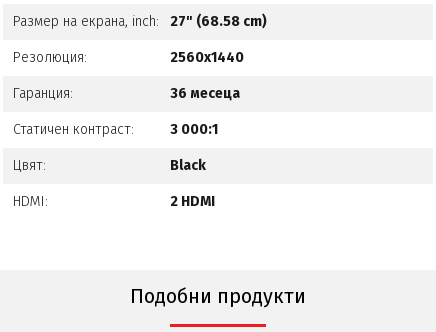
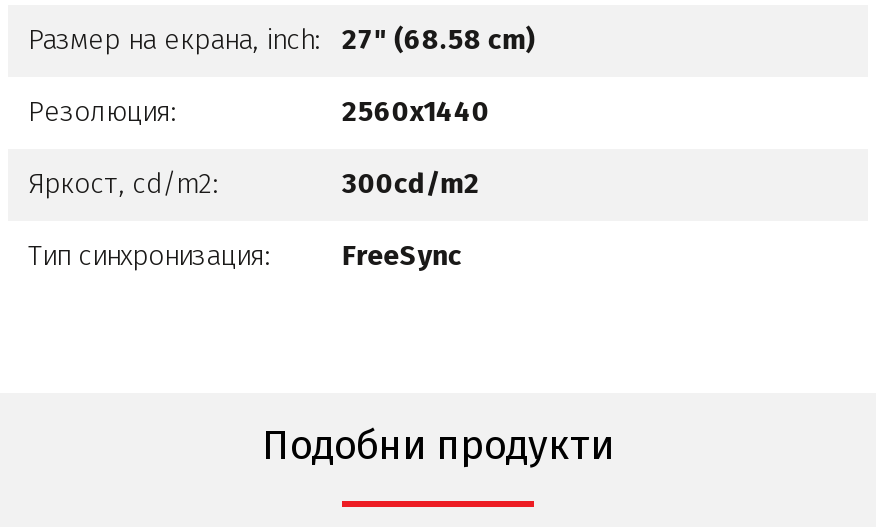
- Гаранция:
- 36 месеца
- Статичен контраст:
- 3 000:1
- Цвят:
- Black
- HDMI:
- 2 HDMI
+ Яркост, cd/m2:
+ 300cd/m2
+ Тип синхронизация:
+ FreeSync
